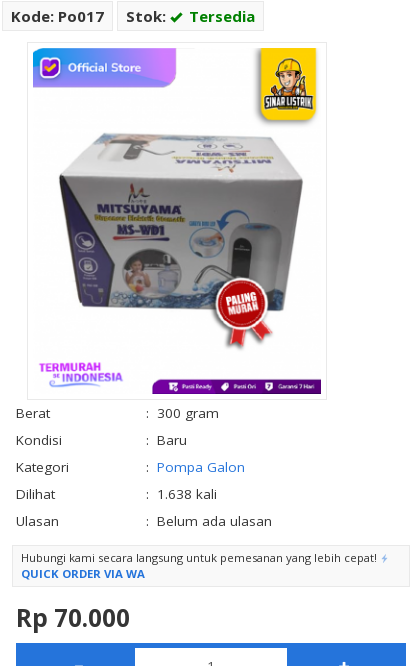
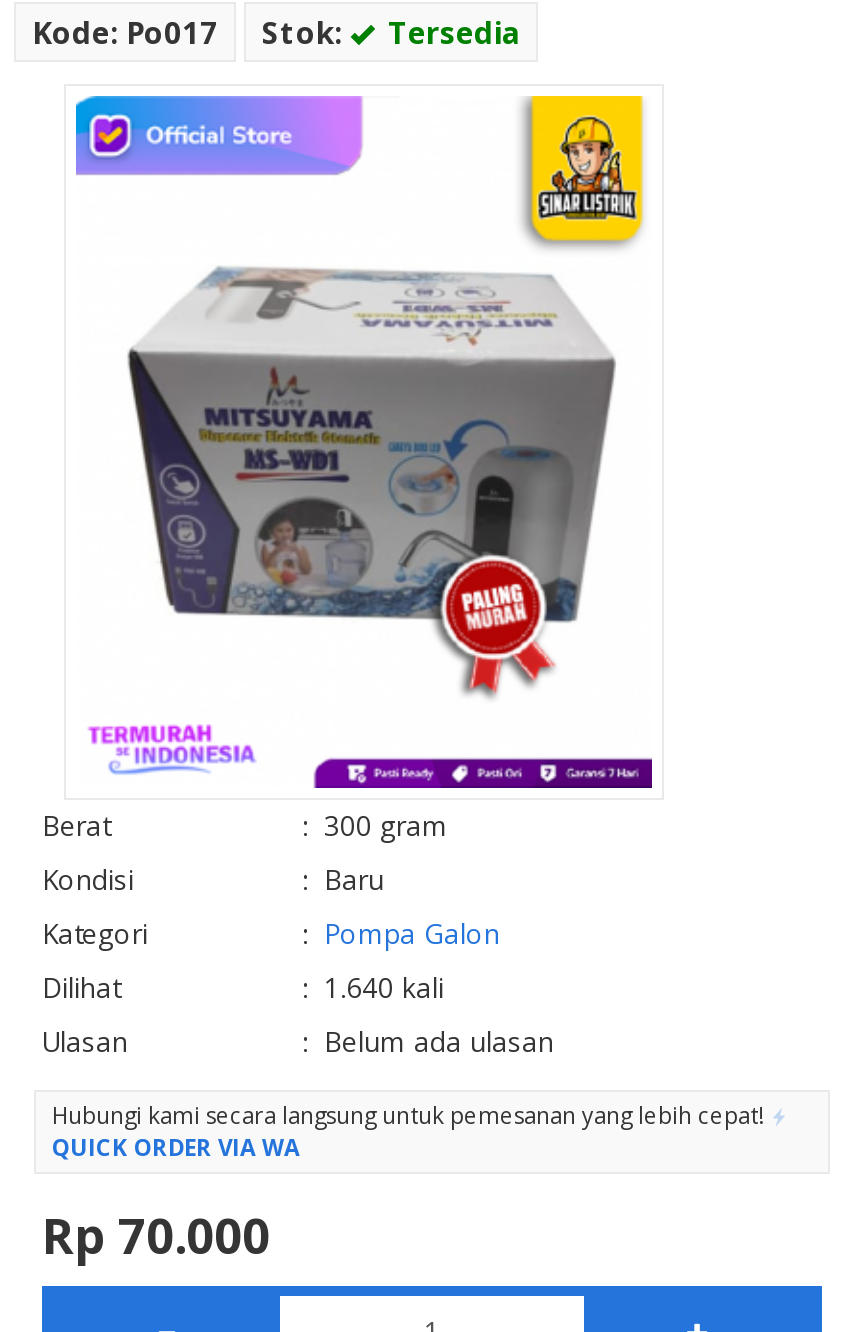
- : 1.638 kali
+ : 1.640 kali
